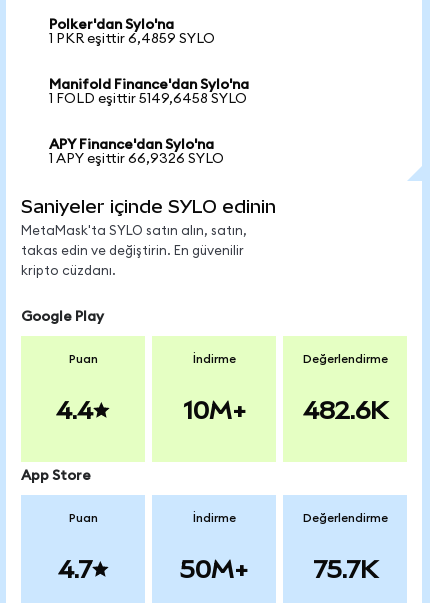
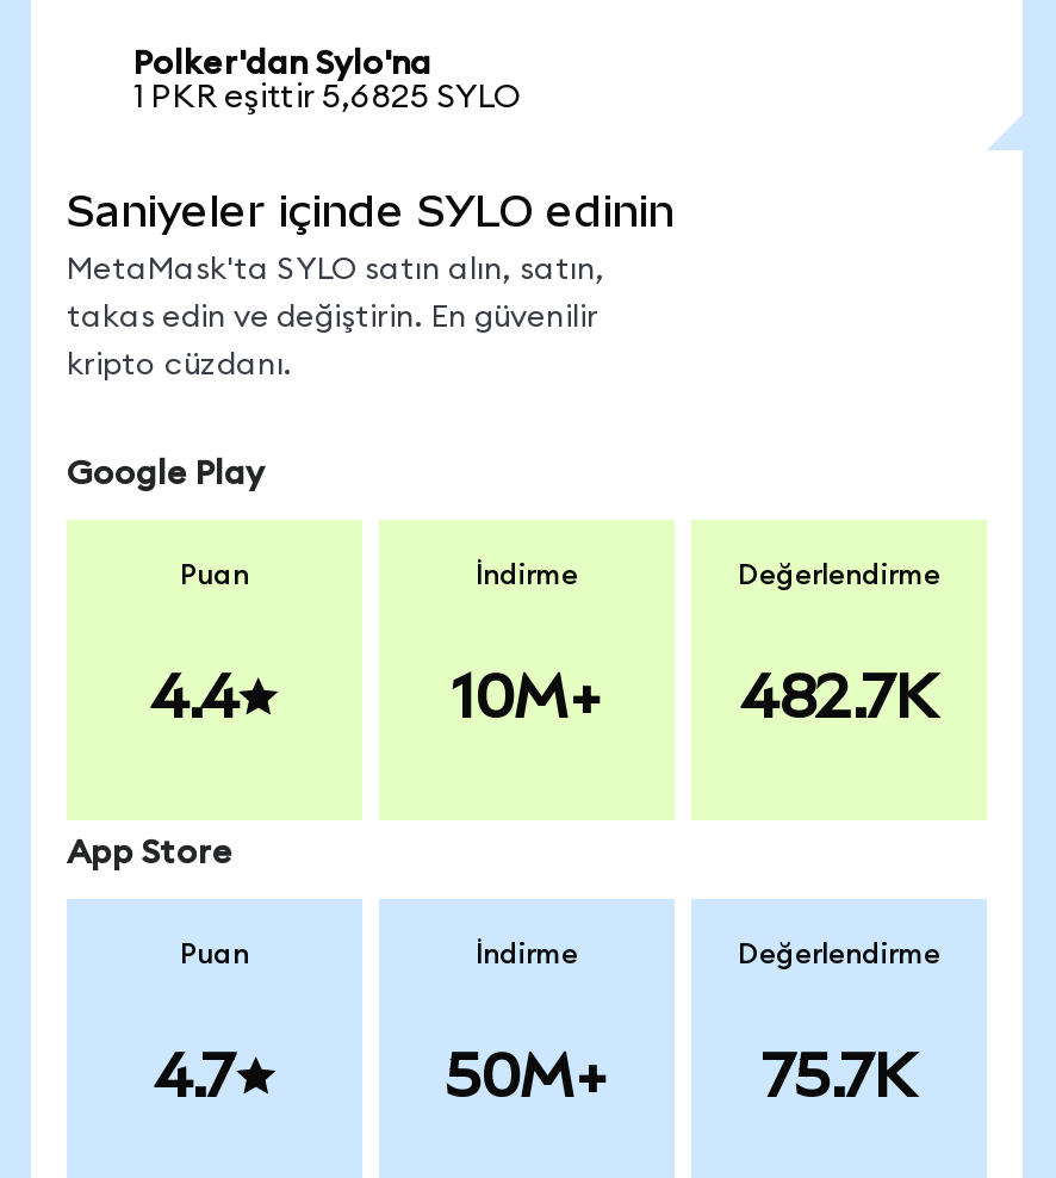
- 1 PKR eşittir 6,4859 SYLO
- Manifold Finance'dan Sylo'na
- 1 FOLD eşittir 5149,6458 SYLO
- APY Finance'dan Sylo'na
- 1 APY eşittir 66,9326 SYLO
+ 1 PKR eşittir 5,6825 SYLO

- 482.6K
+ 482.7K
